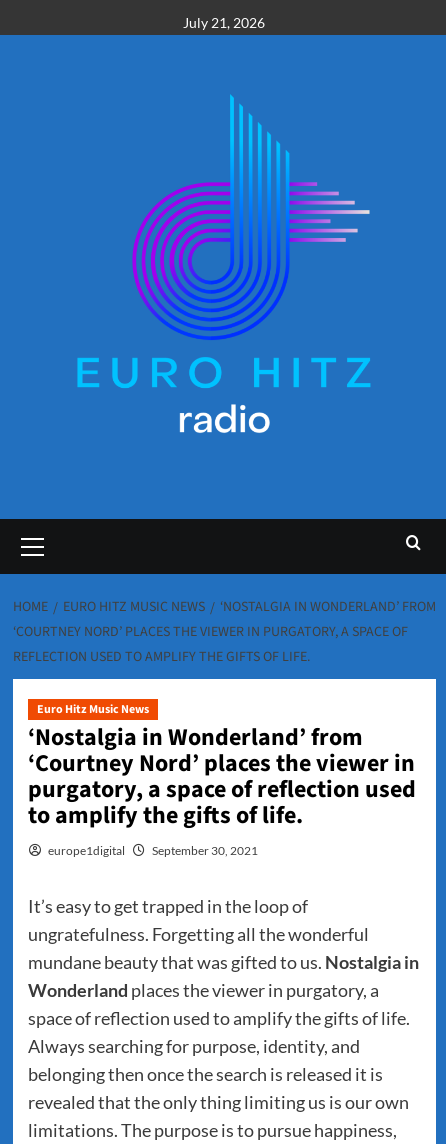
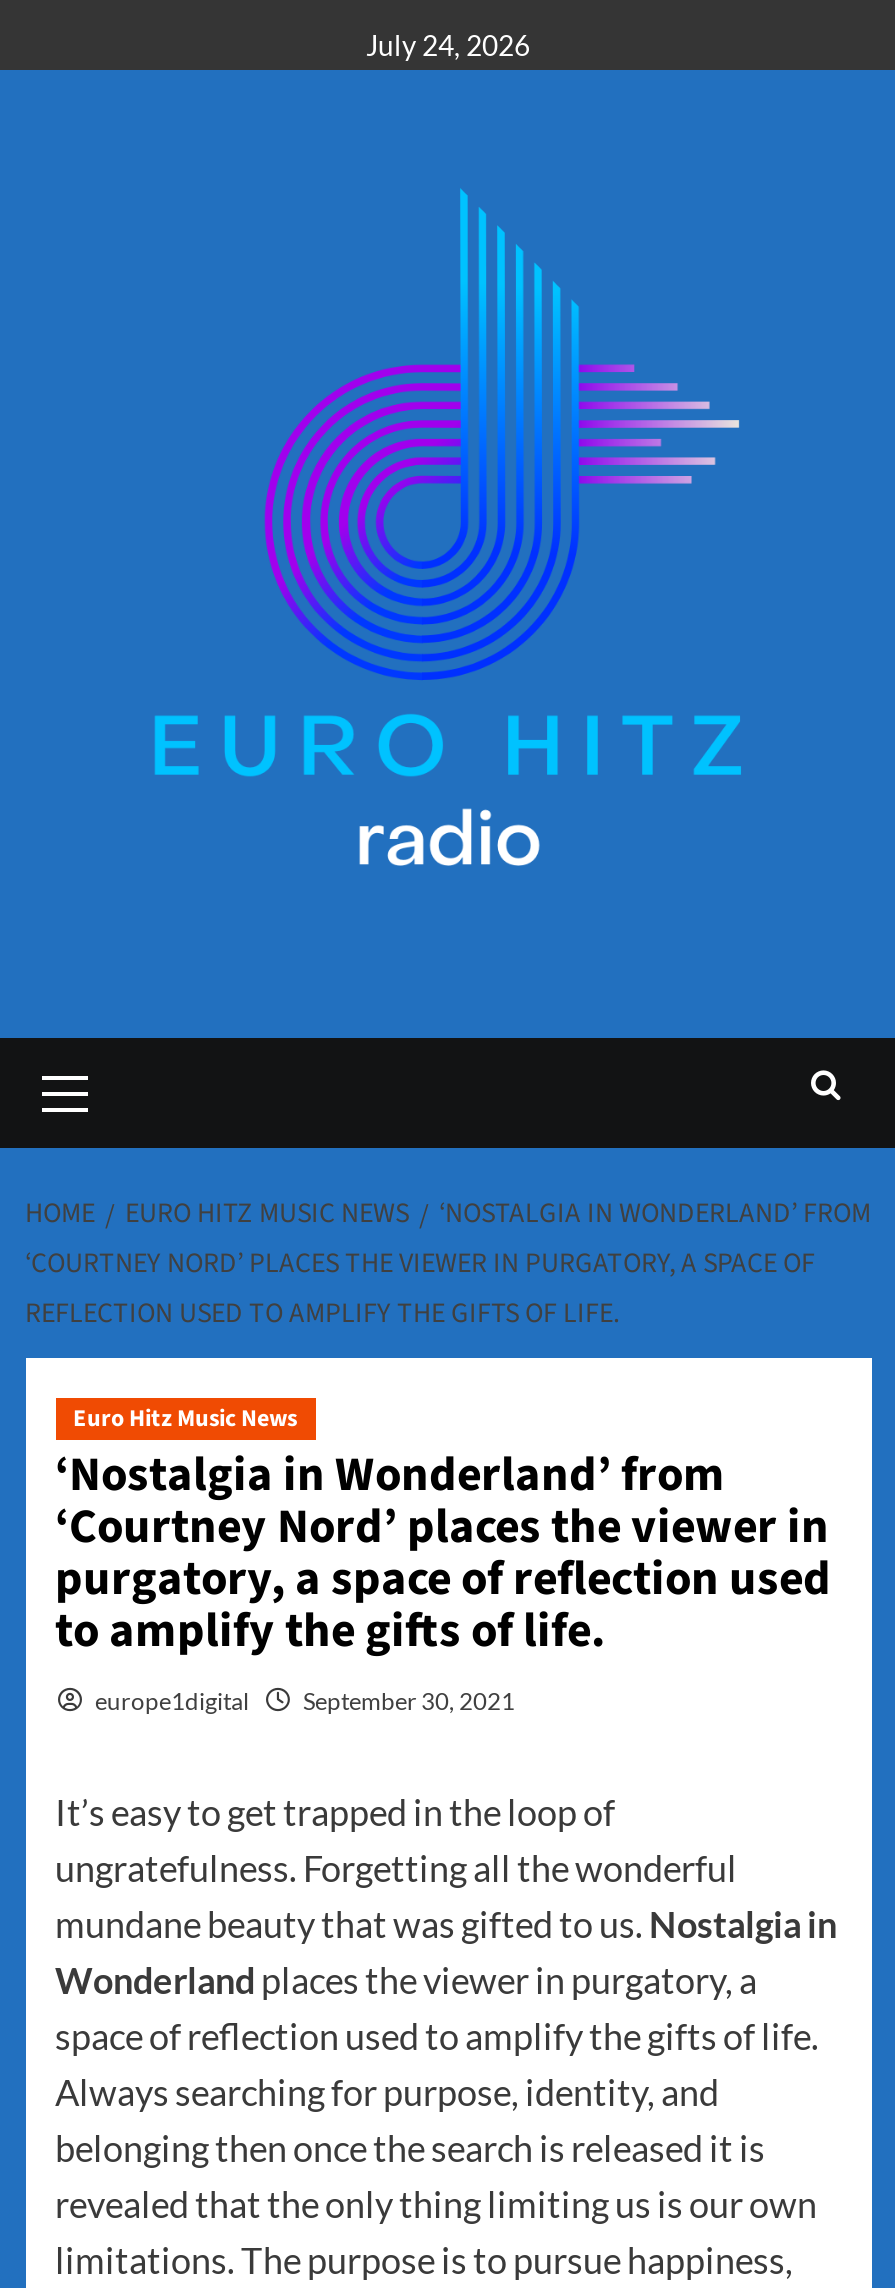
- July 21, 2026
+ July 24, 2026
